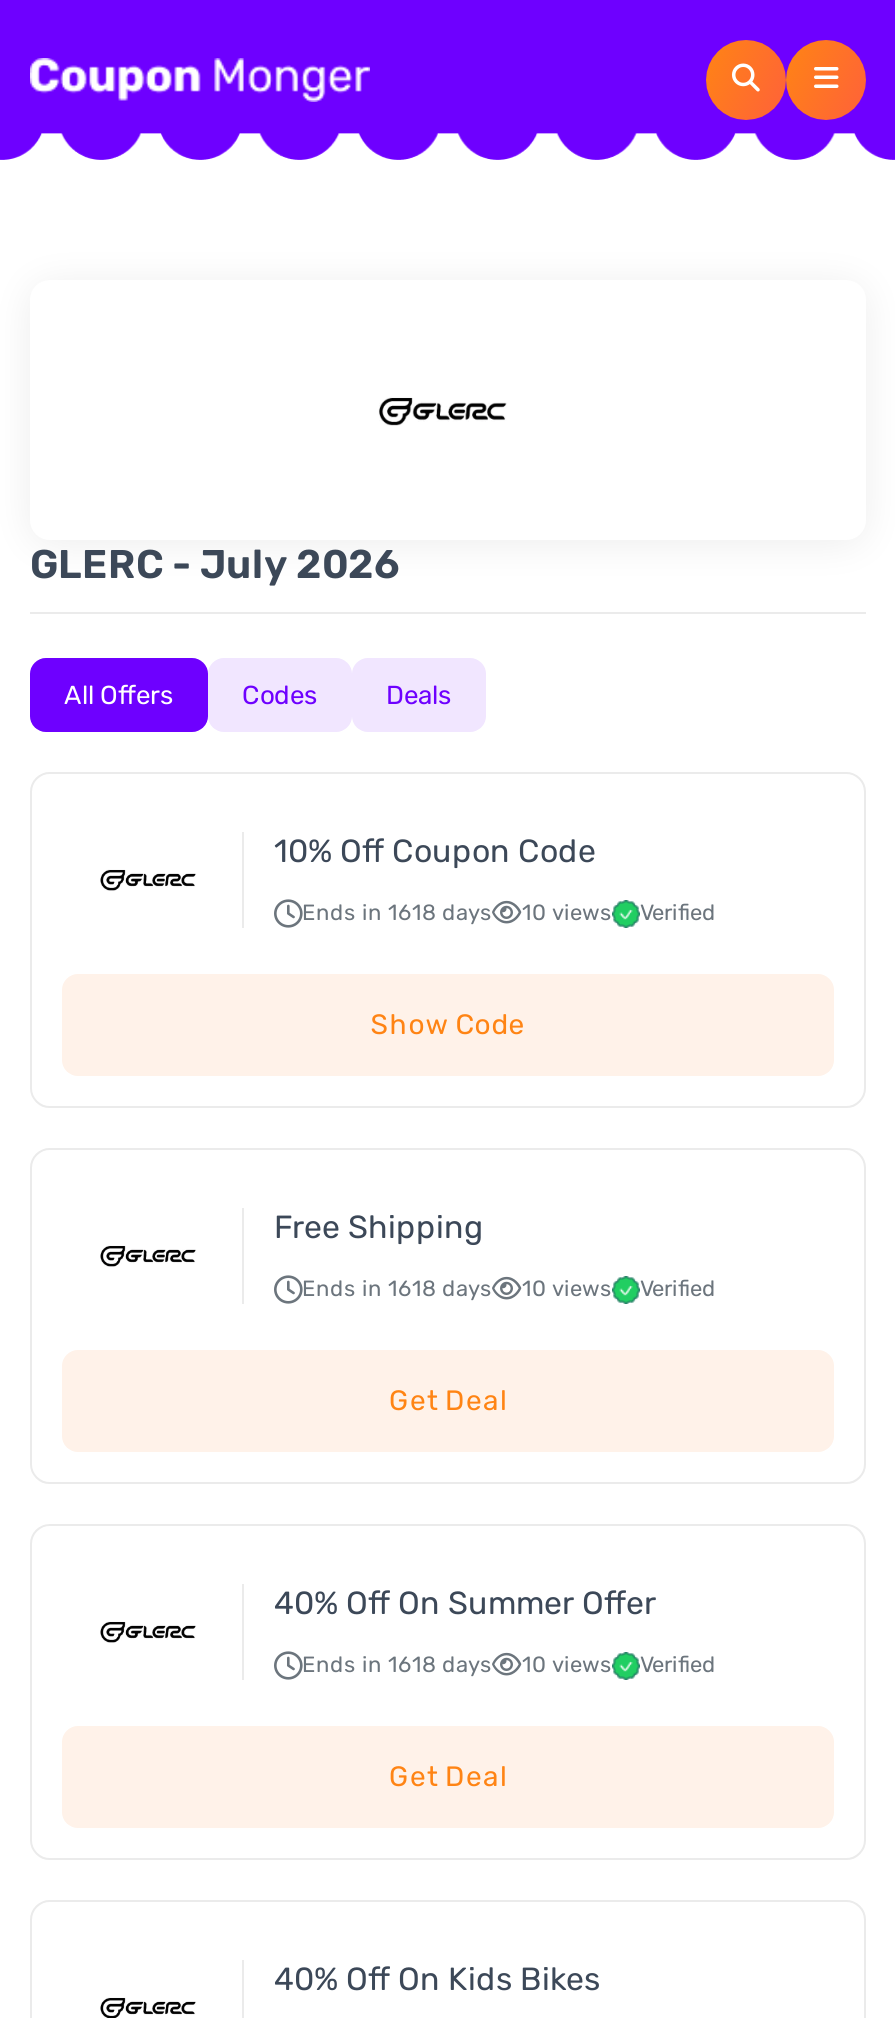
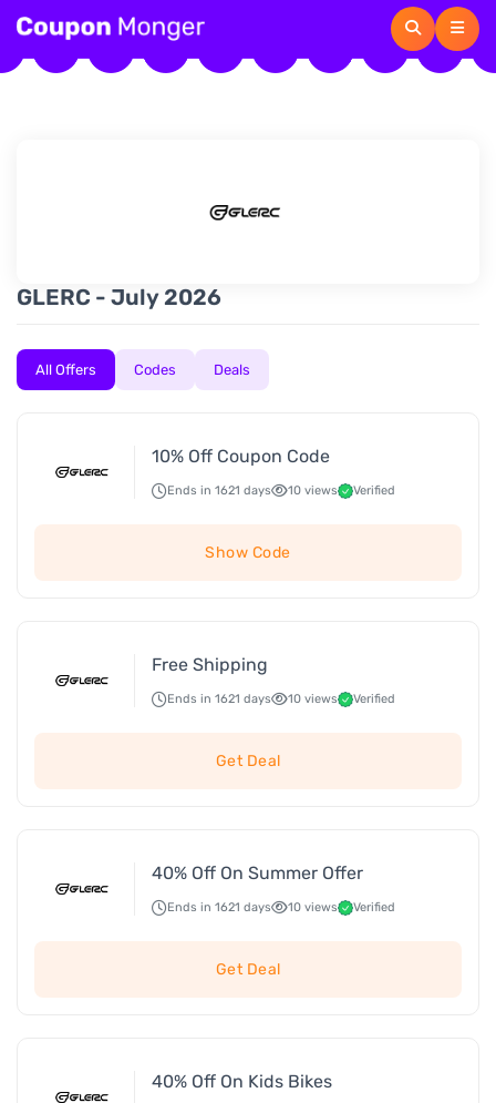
- Ends in 1618 days 10 views Verified
+ Ends in 1621 days 10 views Verified

- Ends in 1618 days 10 views Verified
+ Ends in 1621 days 10 views Verified

- Ends in 1618 days 10 views Verified
+ Ends in 1621 days 10 views Verified
